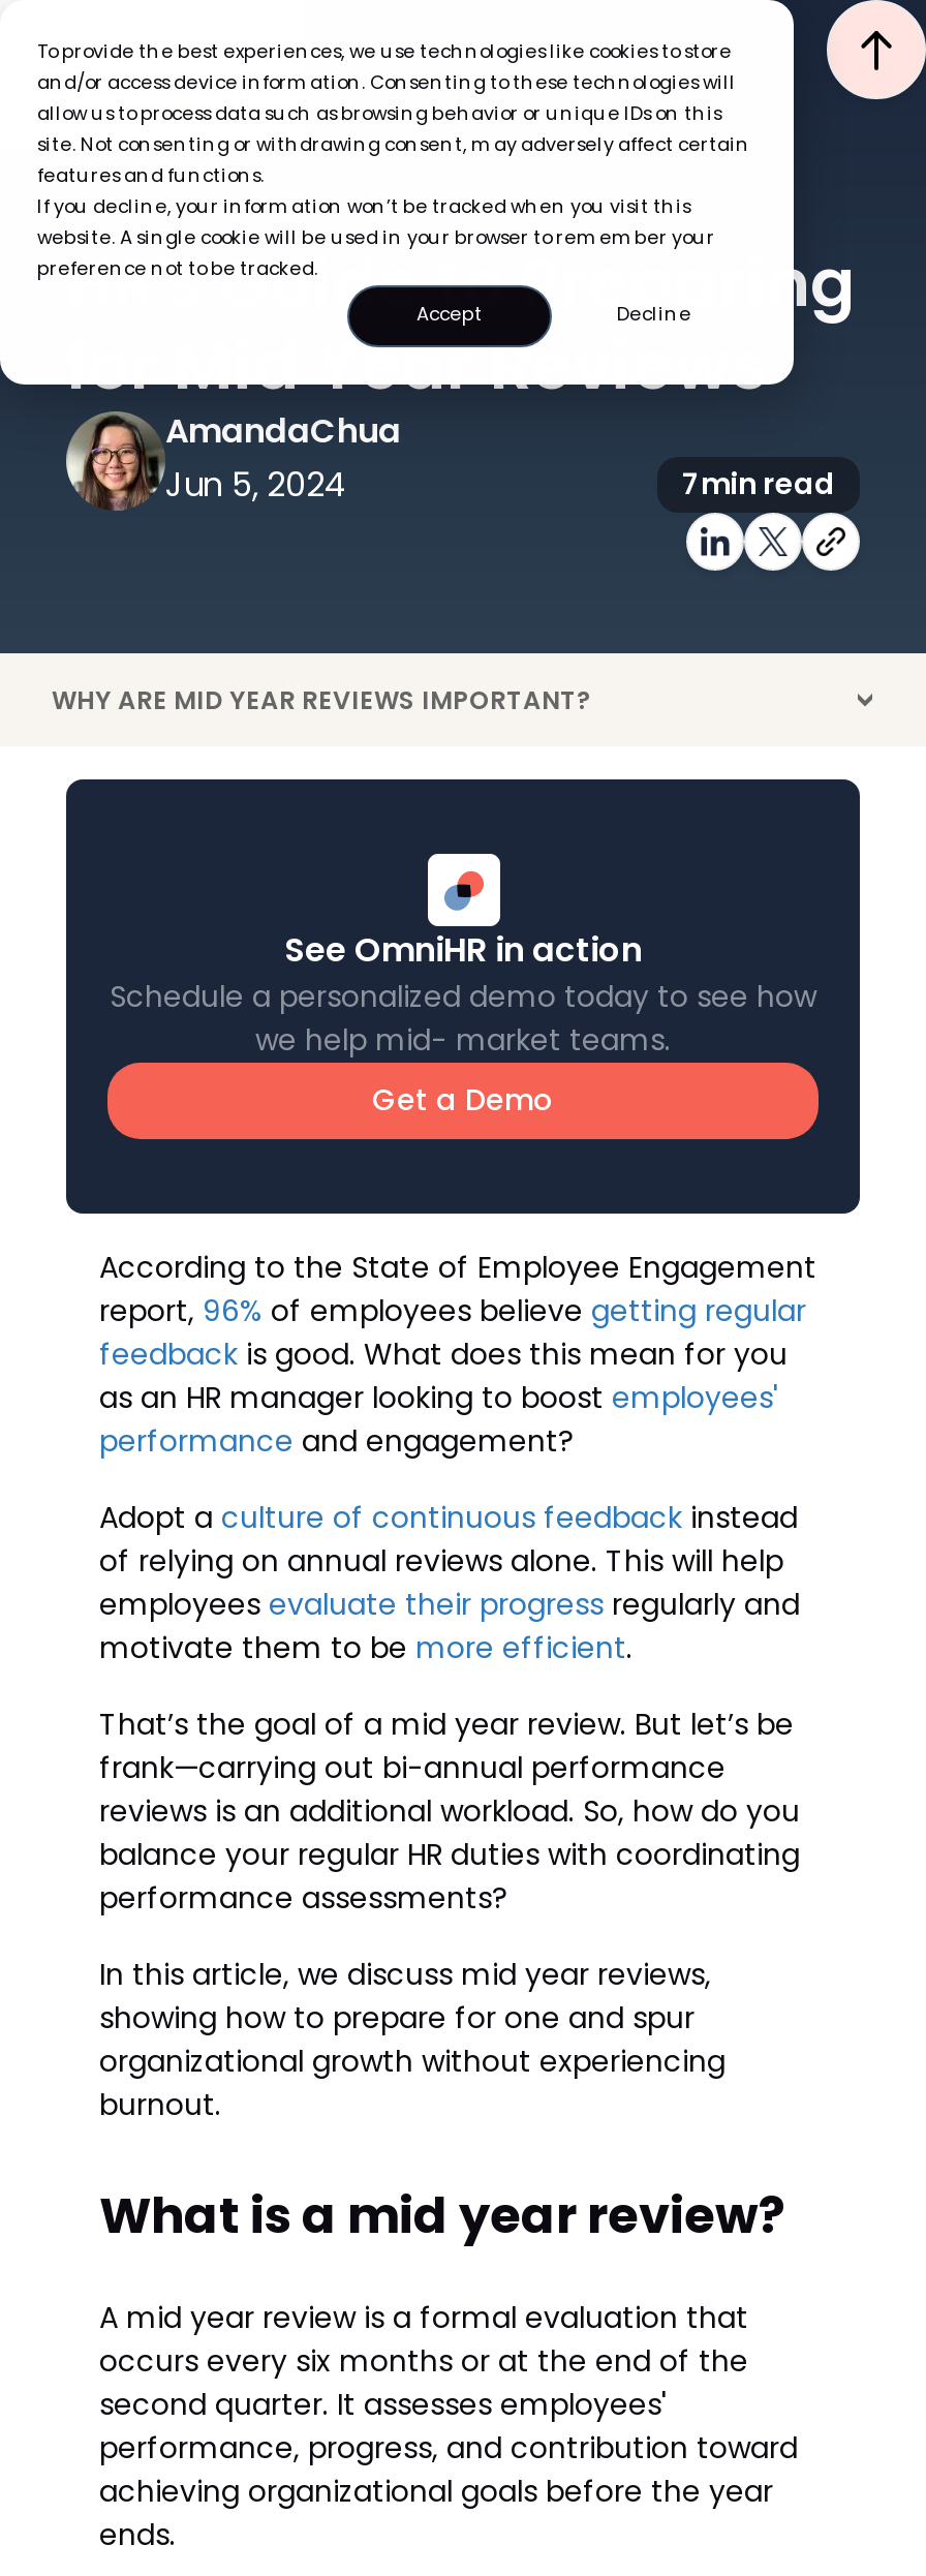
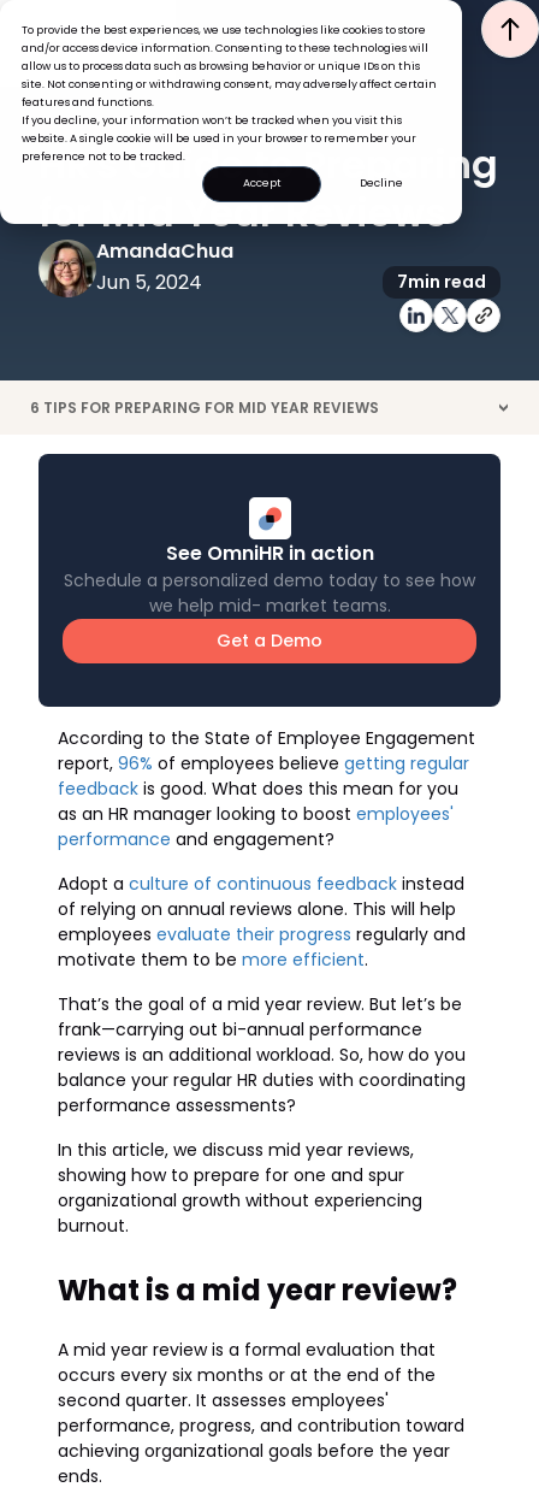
- WHY ARE MID YEAR REVIEWS IMPORTANT?
+ 6 TIPS FOR PREPARING FOR MID YEAR REVIEWS
